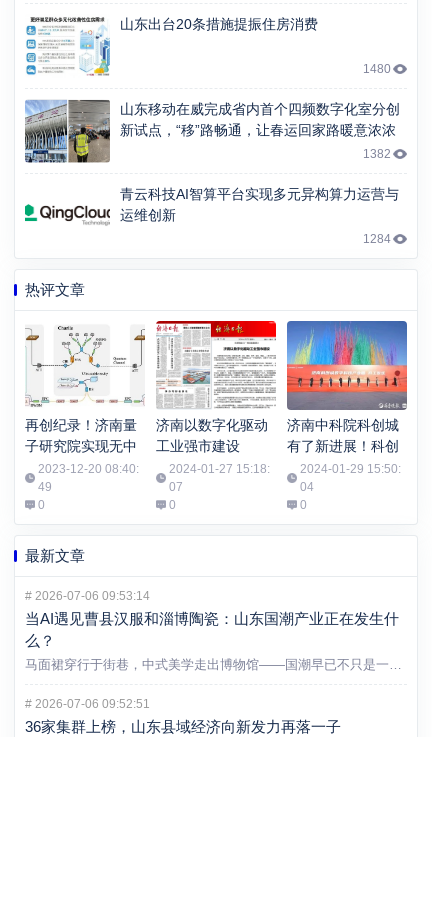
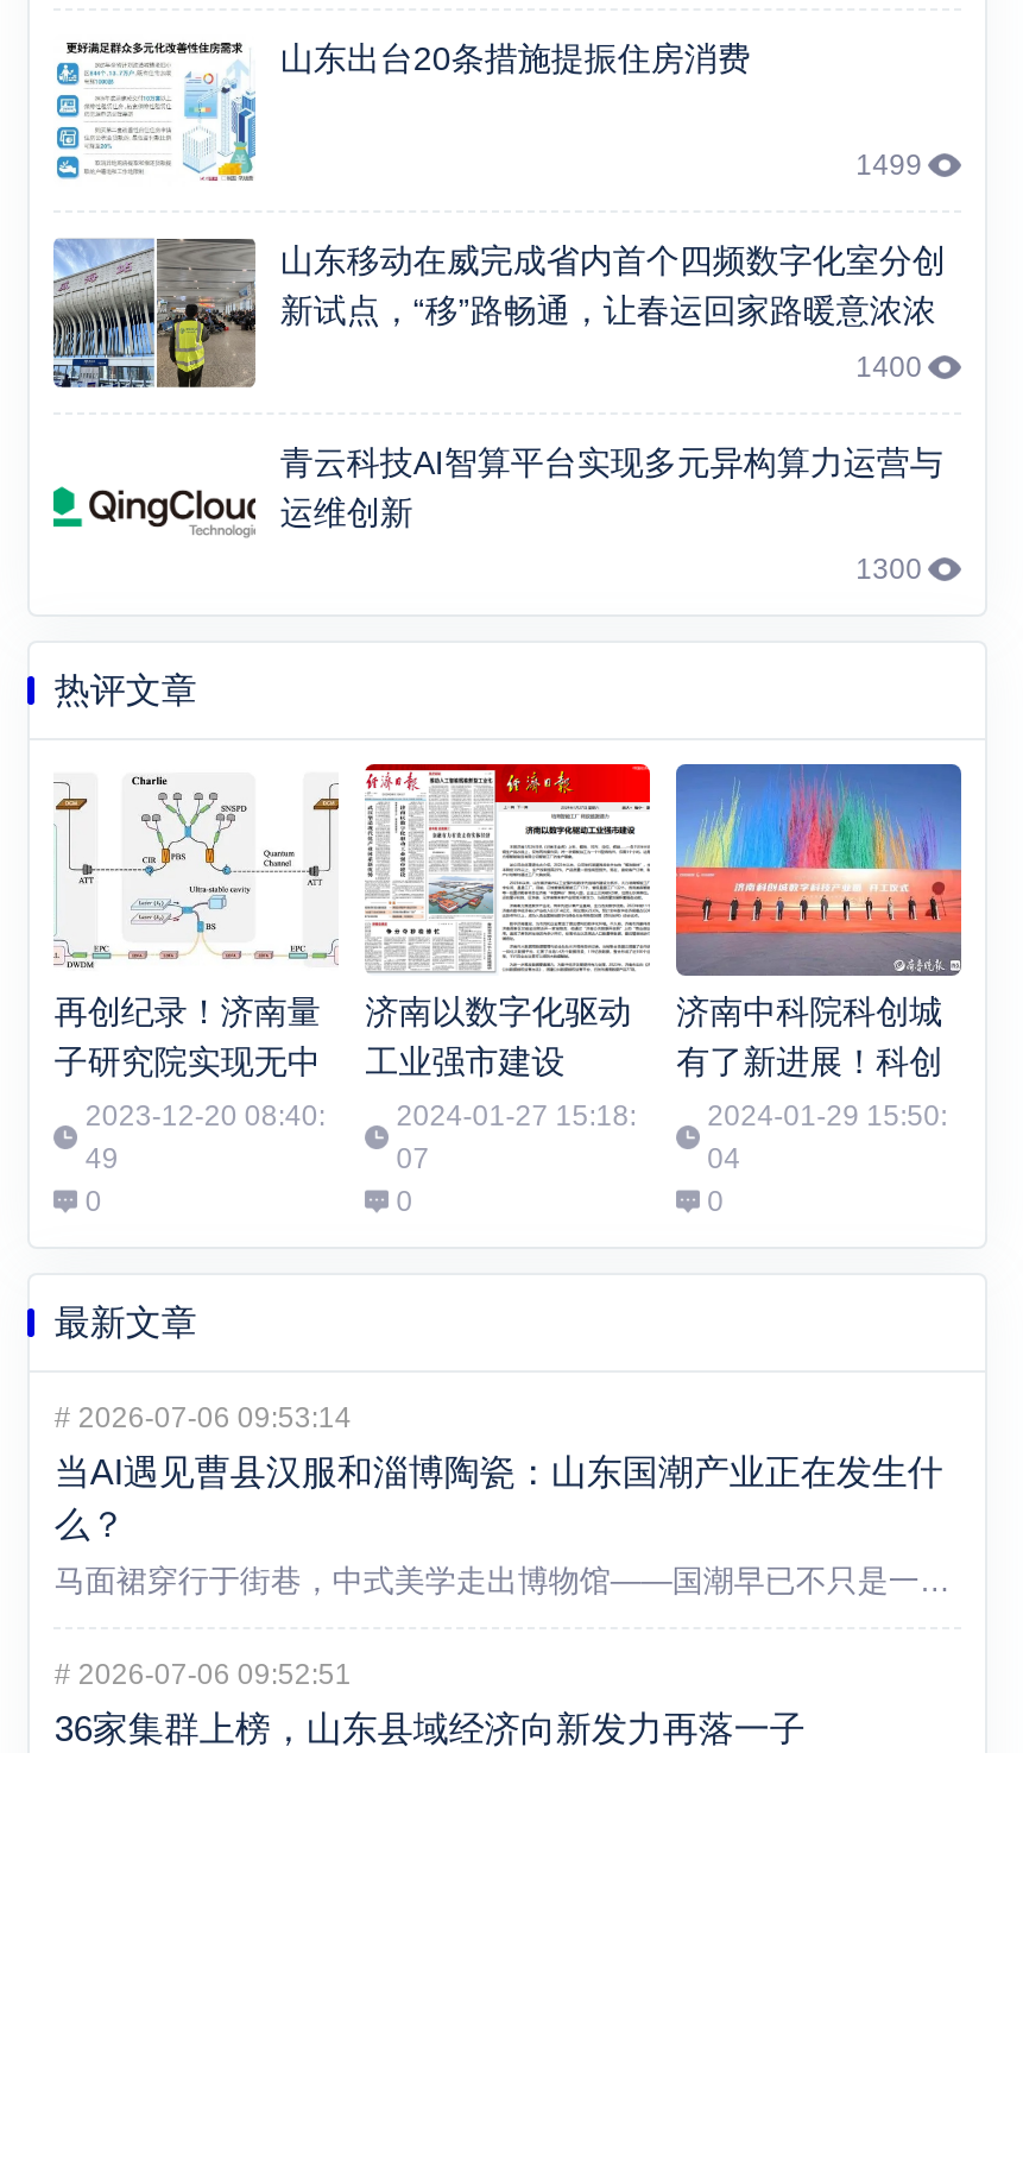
- 1480
+ 1499

- 1382
+ 1400

- 1284
+ 1300
